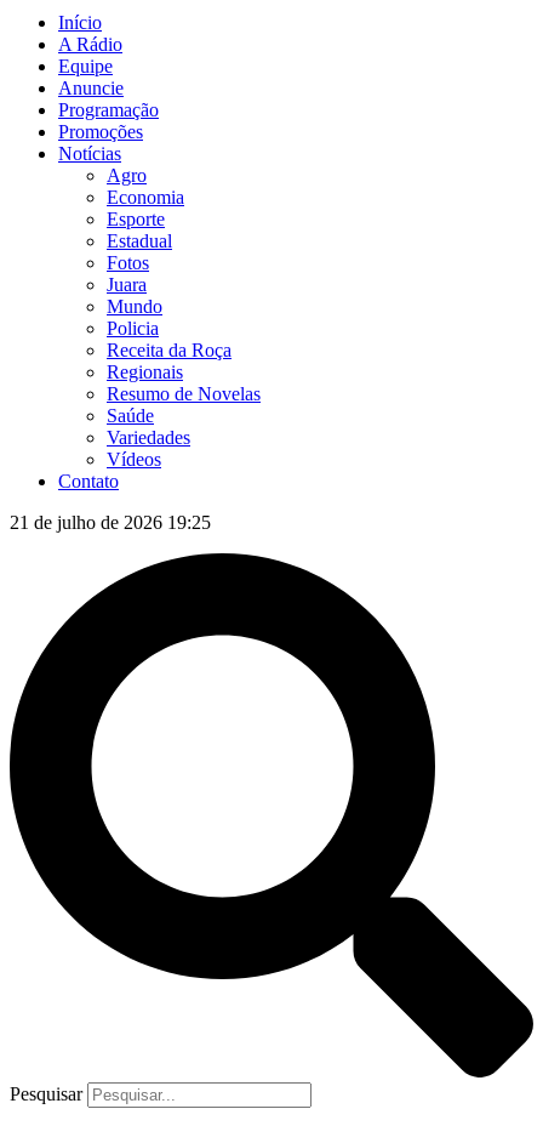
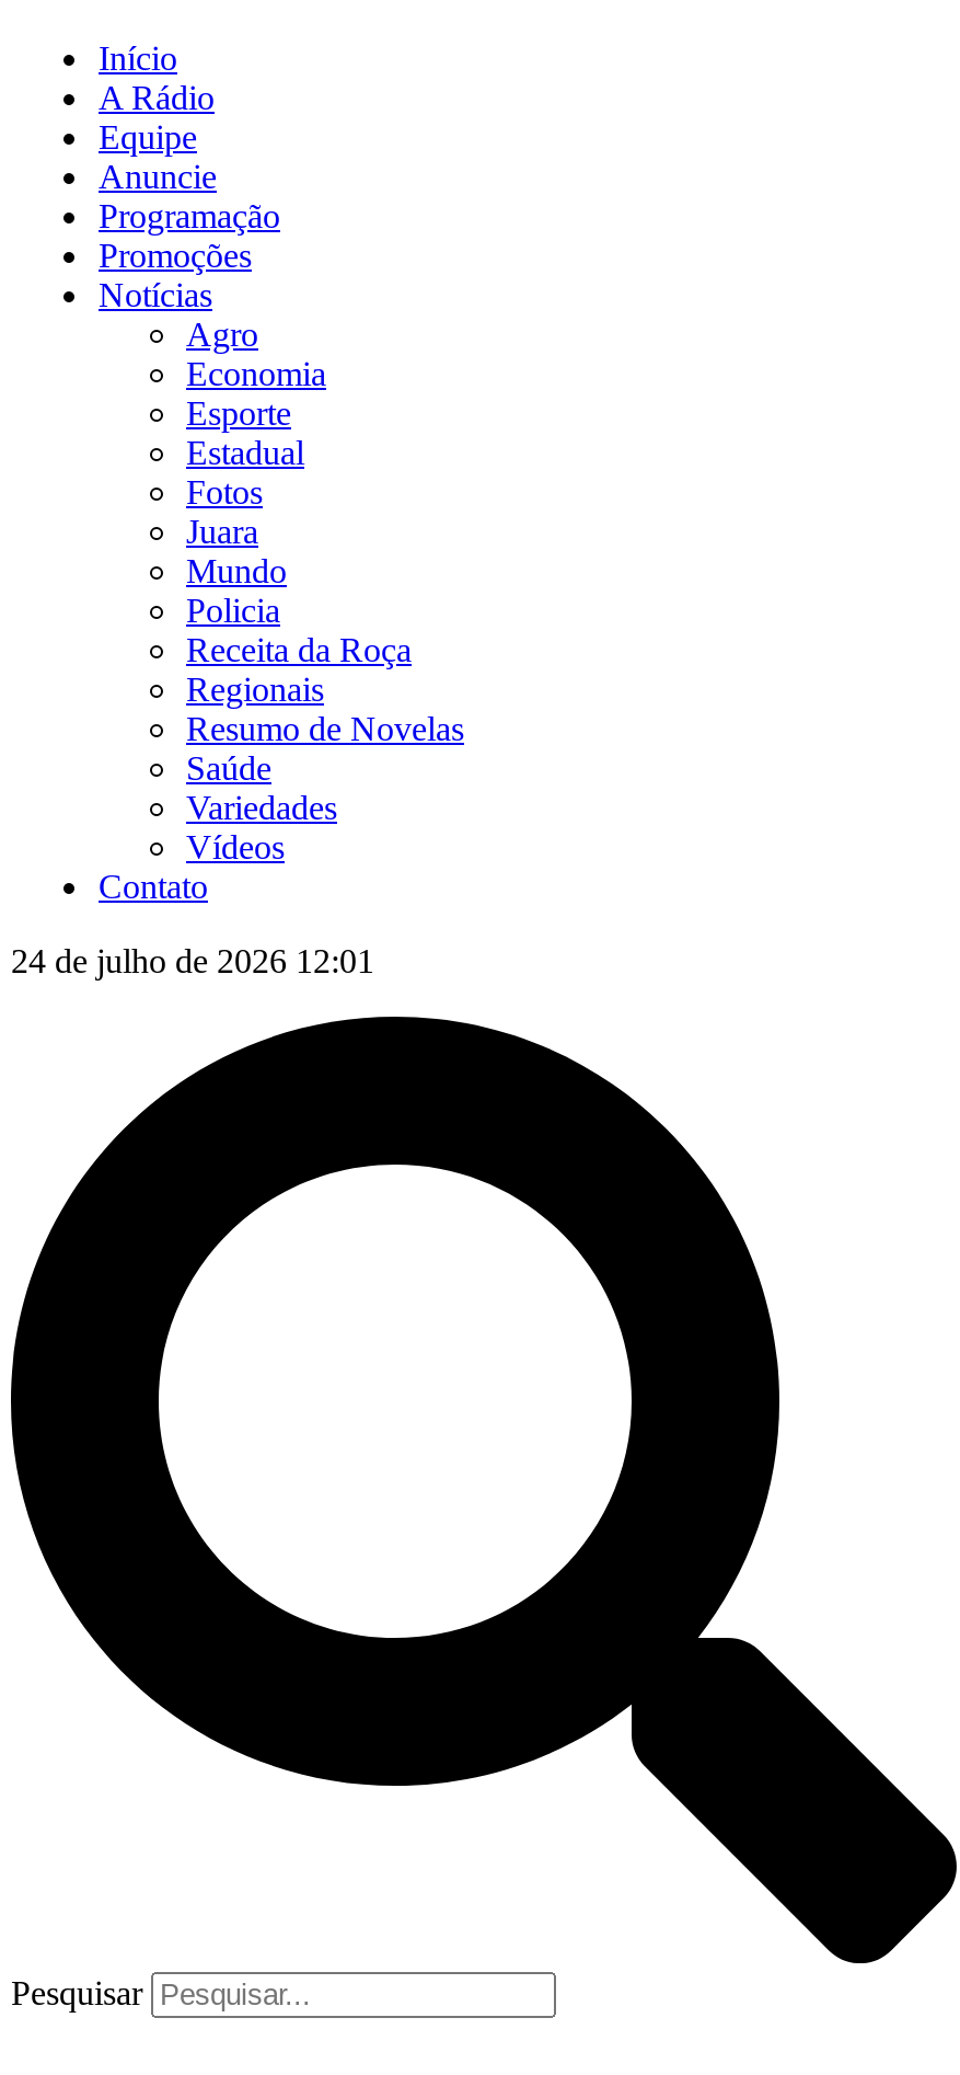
- 21 de julho de 2026 19:25
+ 24 de julho de 2026 12:01
